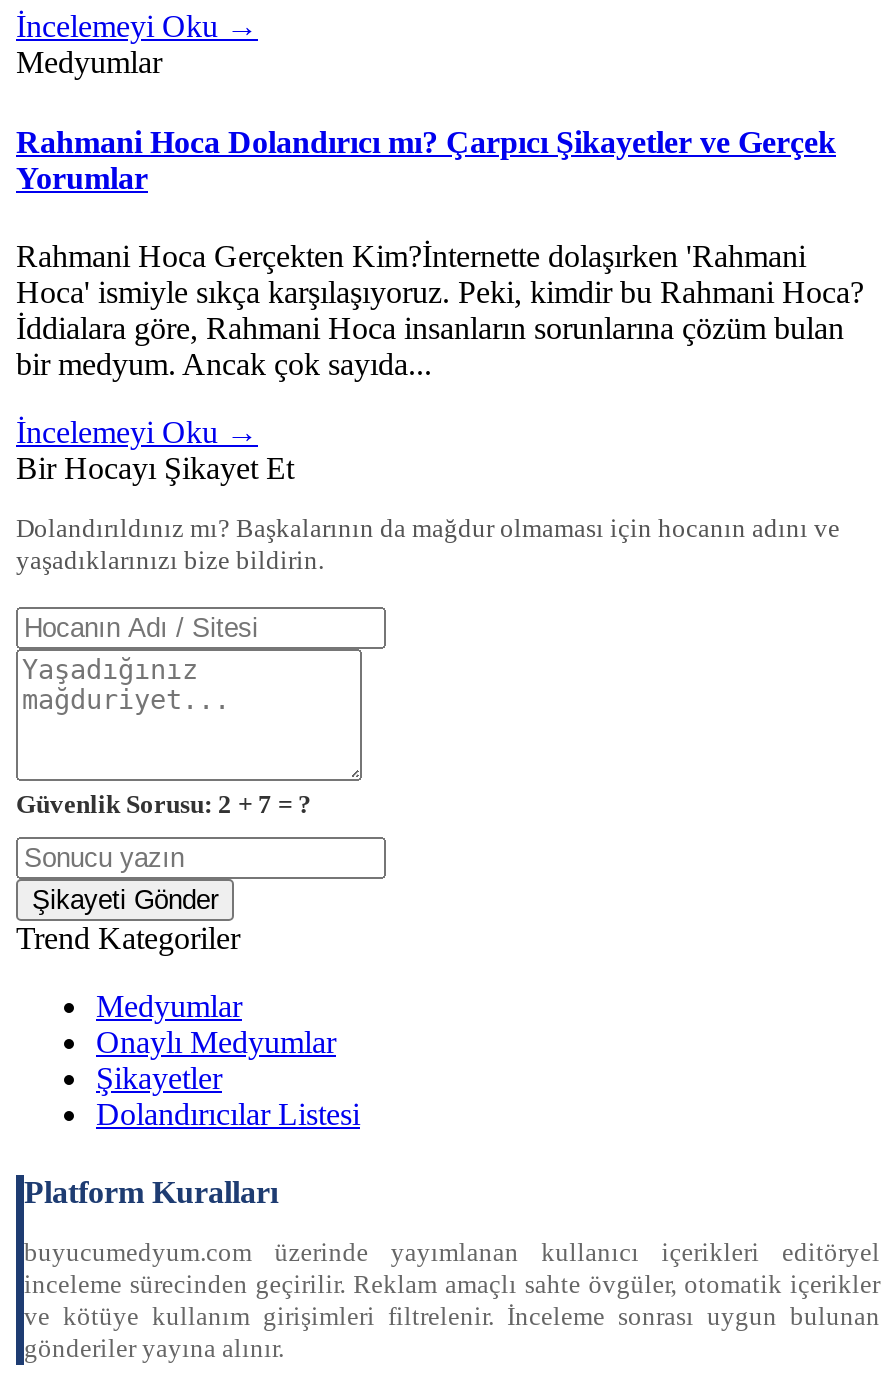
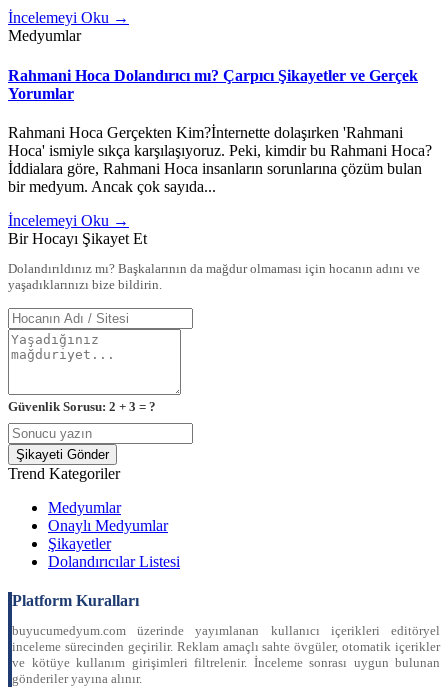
- Güvenlik Sorusu: 2 + 7 = ?
+ Güvenlik Sorusu: 2 + 3 = ?
